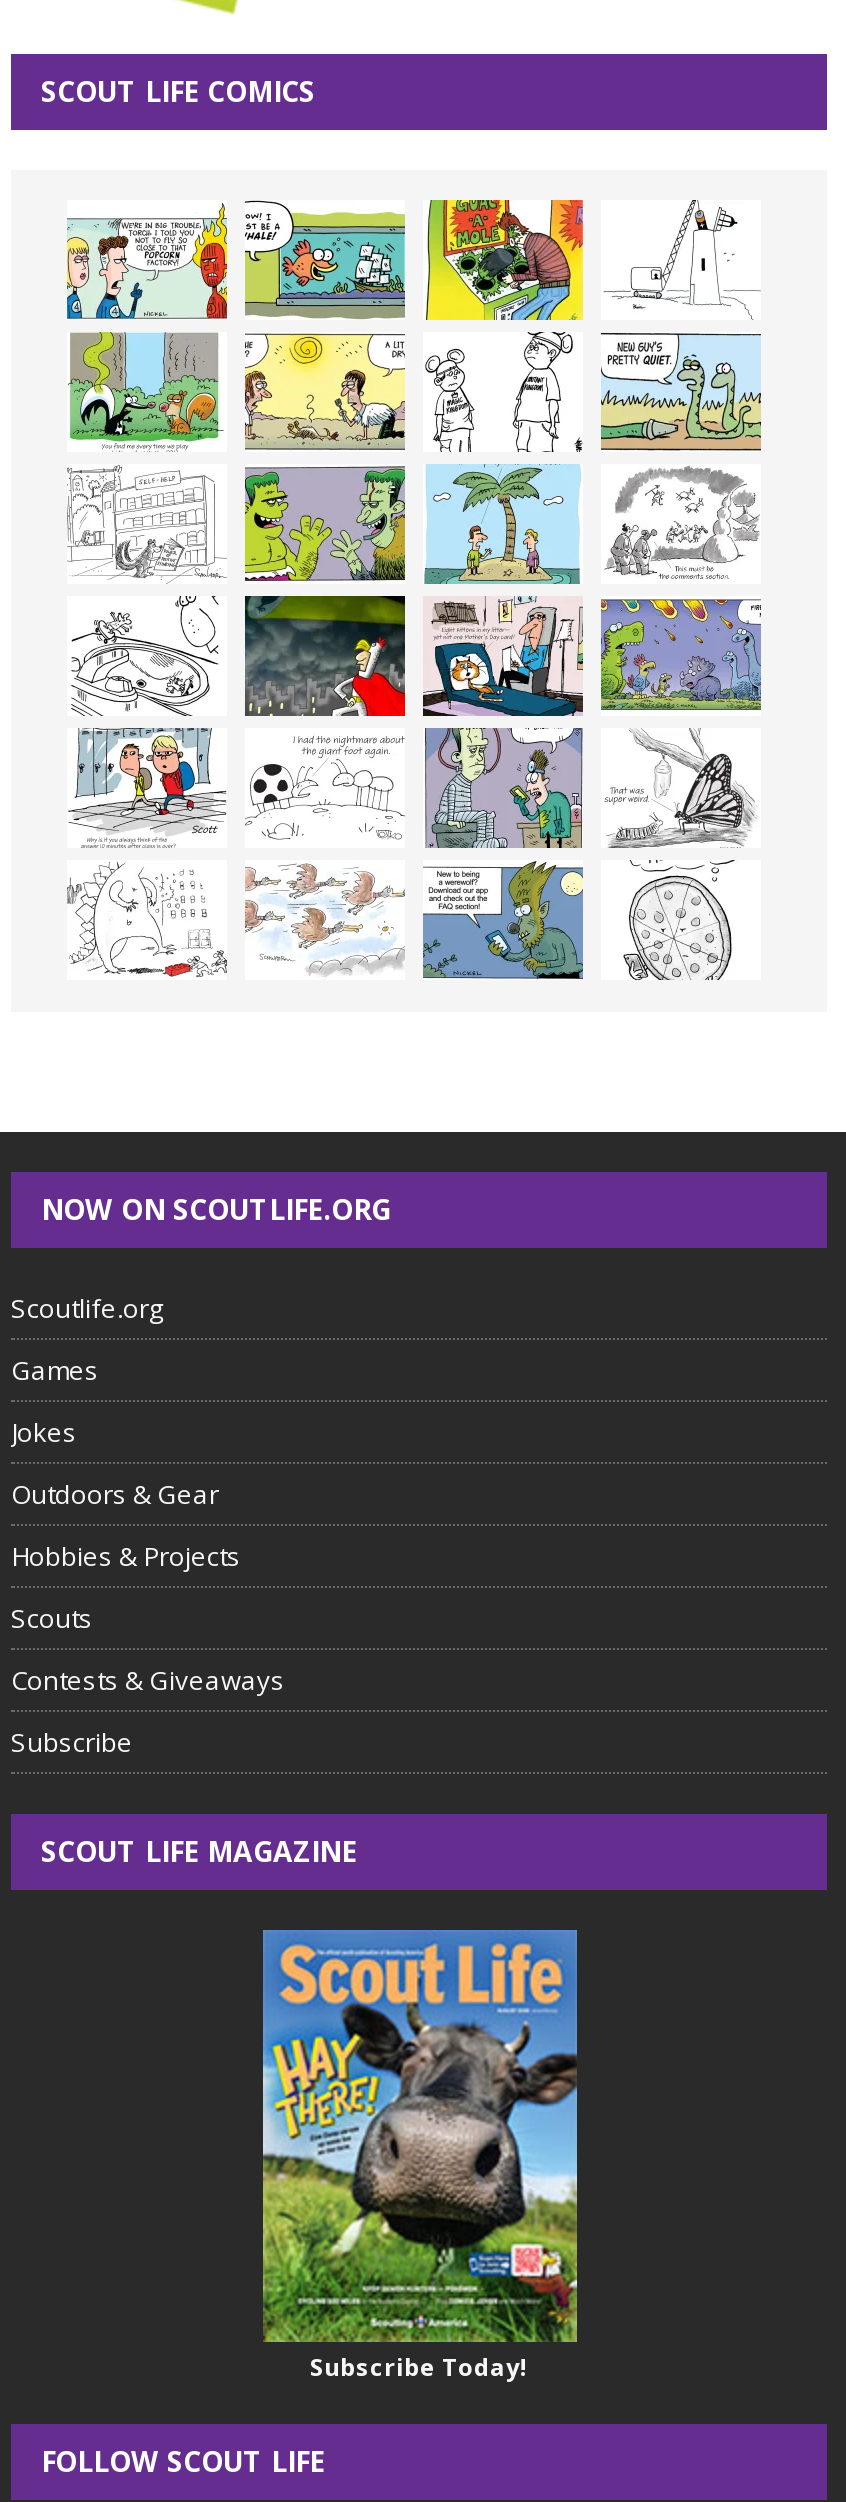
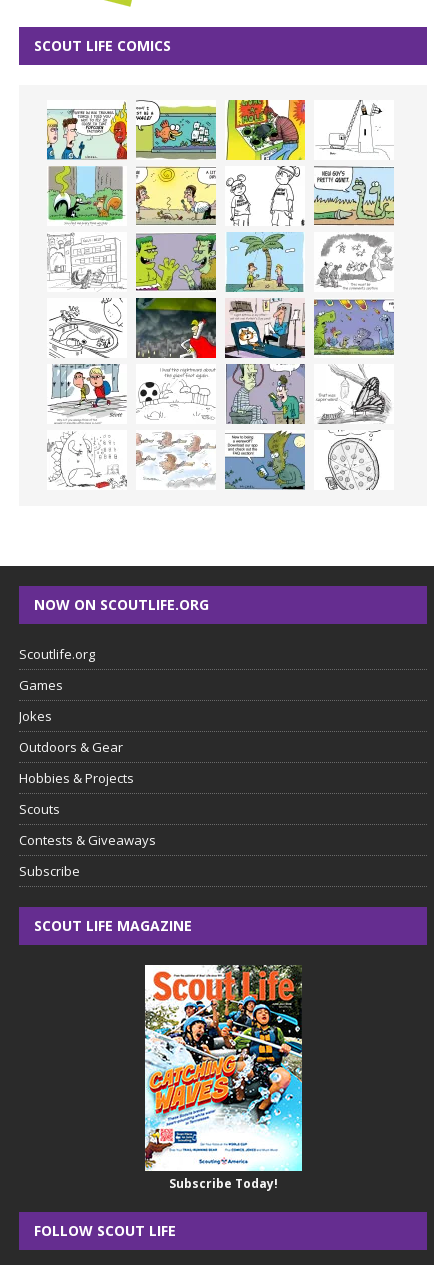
- [image]
+ [image]
